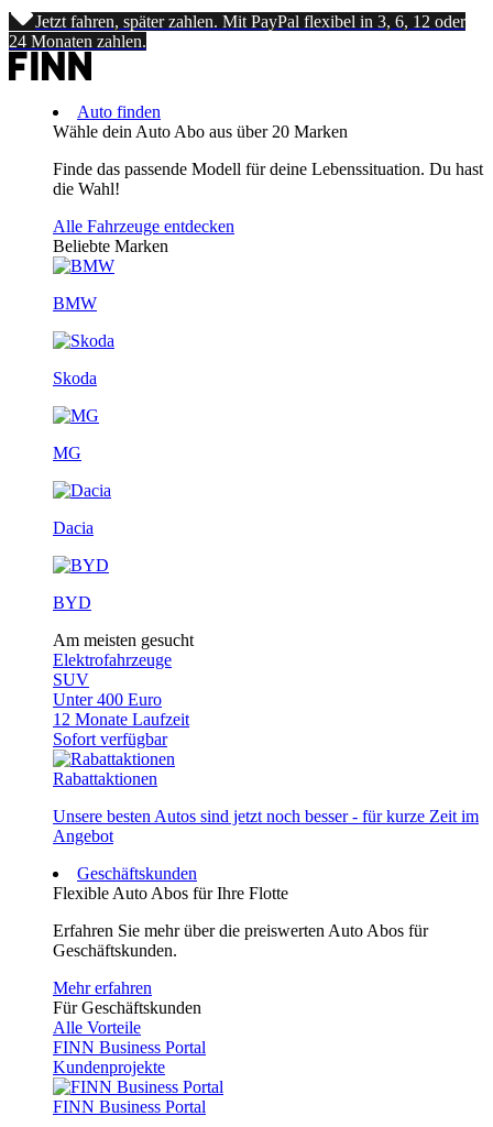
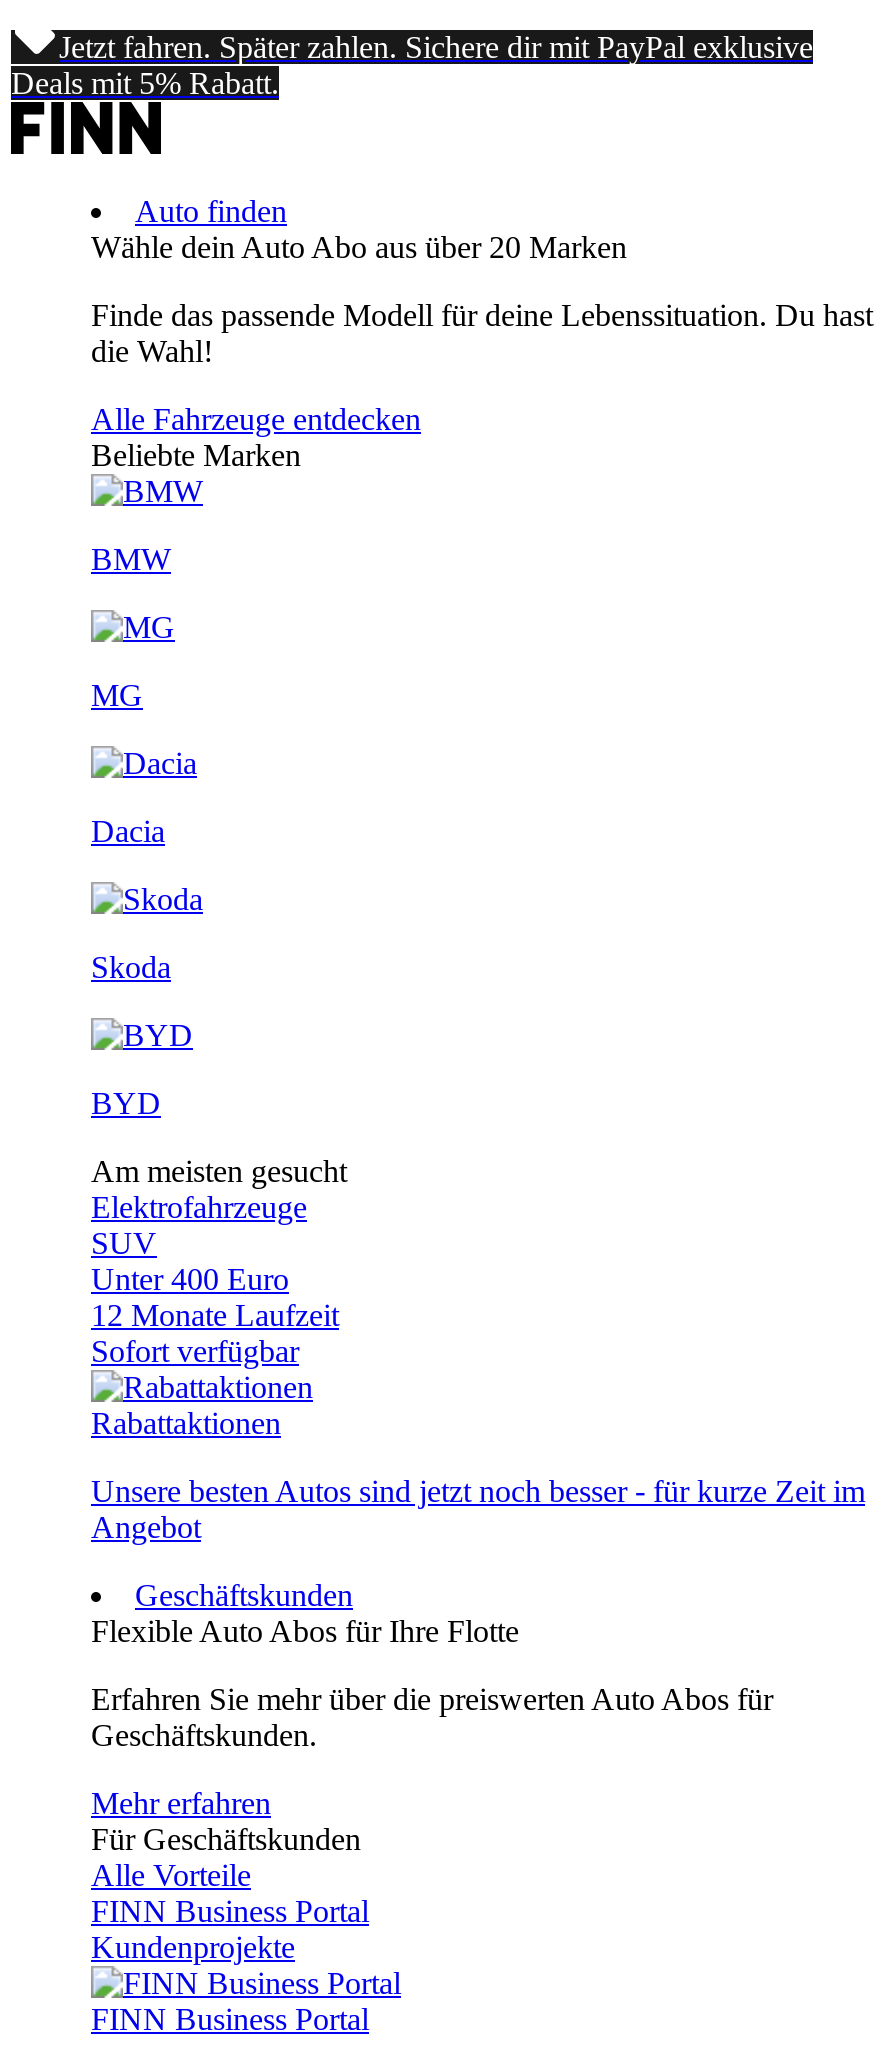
- Jetzt fahren, später zahlen. Mit PayPal flexibel in 3, 6, 12 oder
- 24 Monaten zahlen.
+ Jetzt fahren. Später zahlen. Sichere dir mit PayPal exklusive
+ Deals mit 5% Rabatt.

moved down: Skoda

moved up: MG | Dacia
